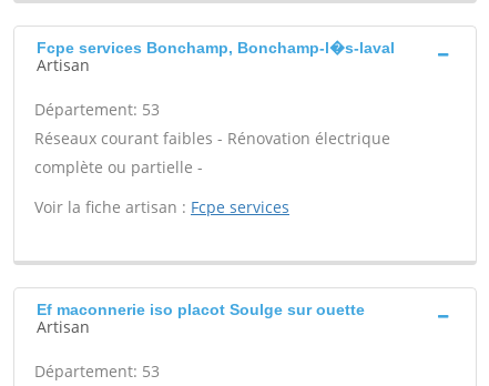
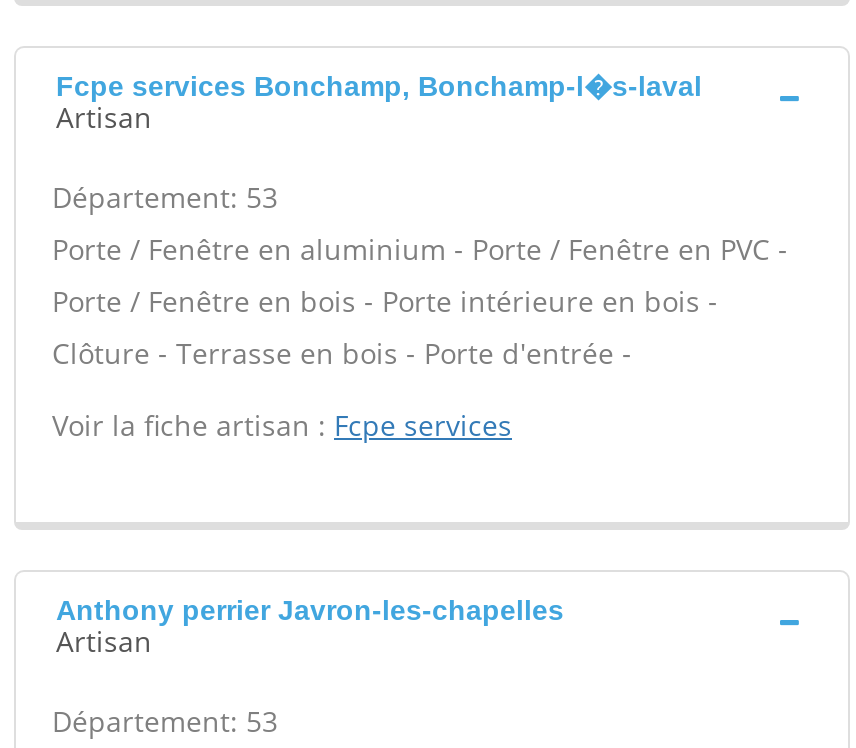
- Réseaux courant faibles - Rénovation électrique
- complète ou partielle -
+ Porte / Fenêtre en aluminium - Porte / Fenêtre en PVC -
+ Porte / Fenêtre en bois - Porte intérieure en bois -
+ Clôture - Terrasse en bois - Porte d'entrée -

- Ef maconnerie iso placot Soulge sur ouette
+ Anthony perrier Javron-les-chapelles
